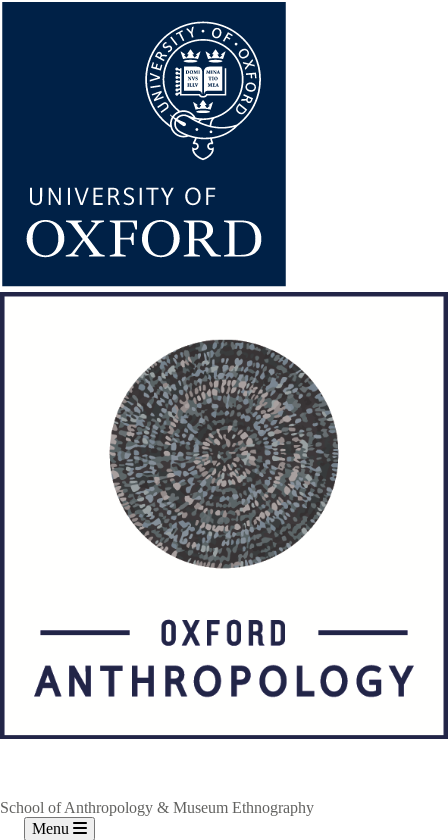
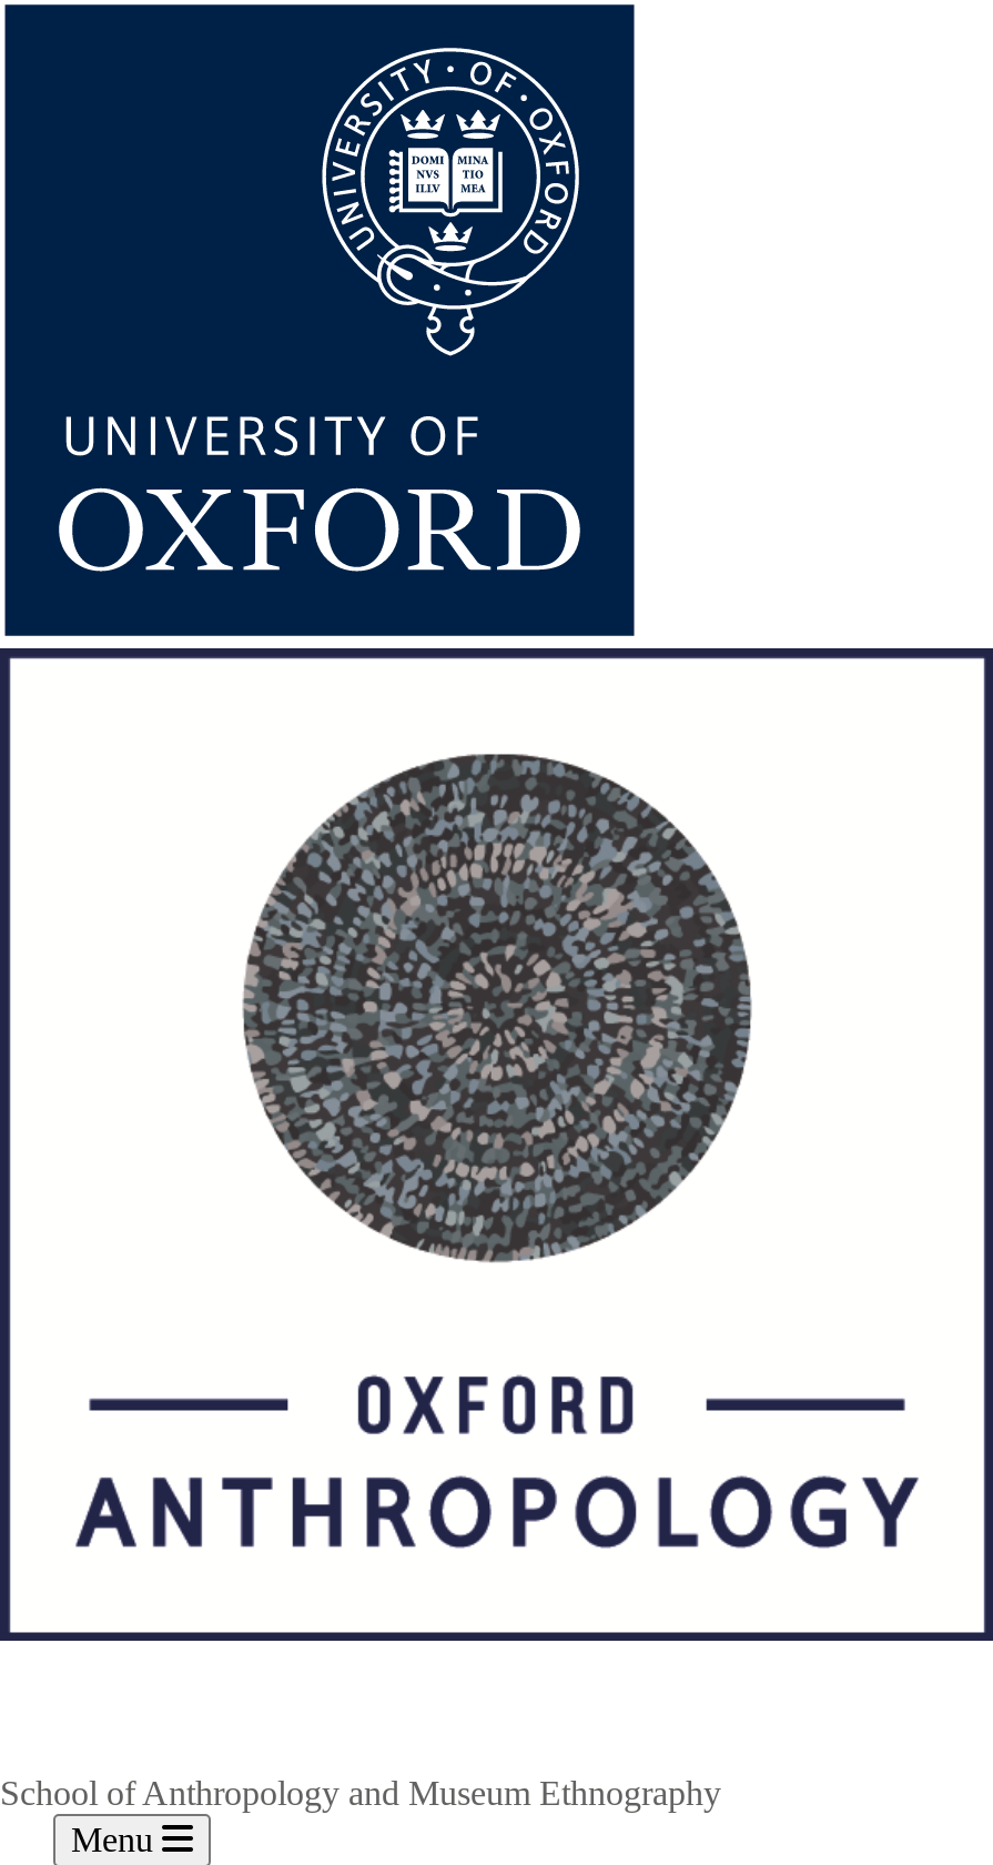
- School of Anthropology & Museum Ethnography
+ School of Anthropology and Museum Ethnography
